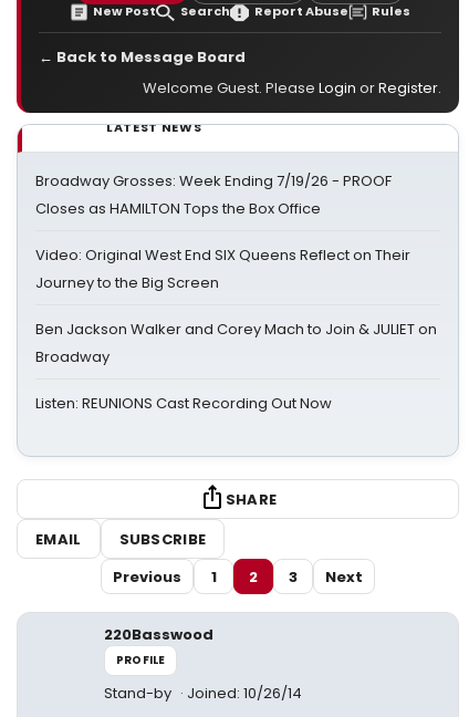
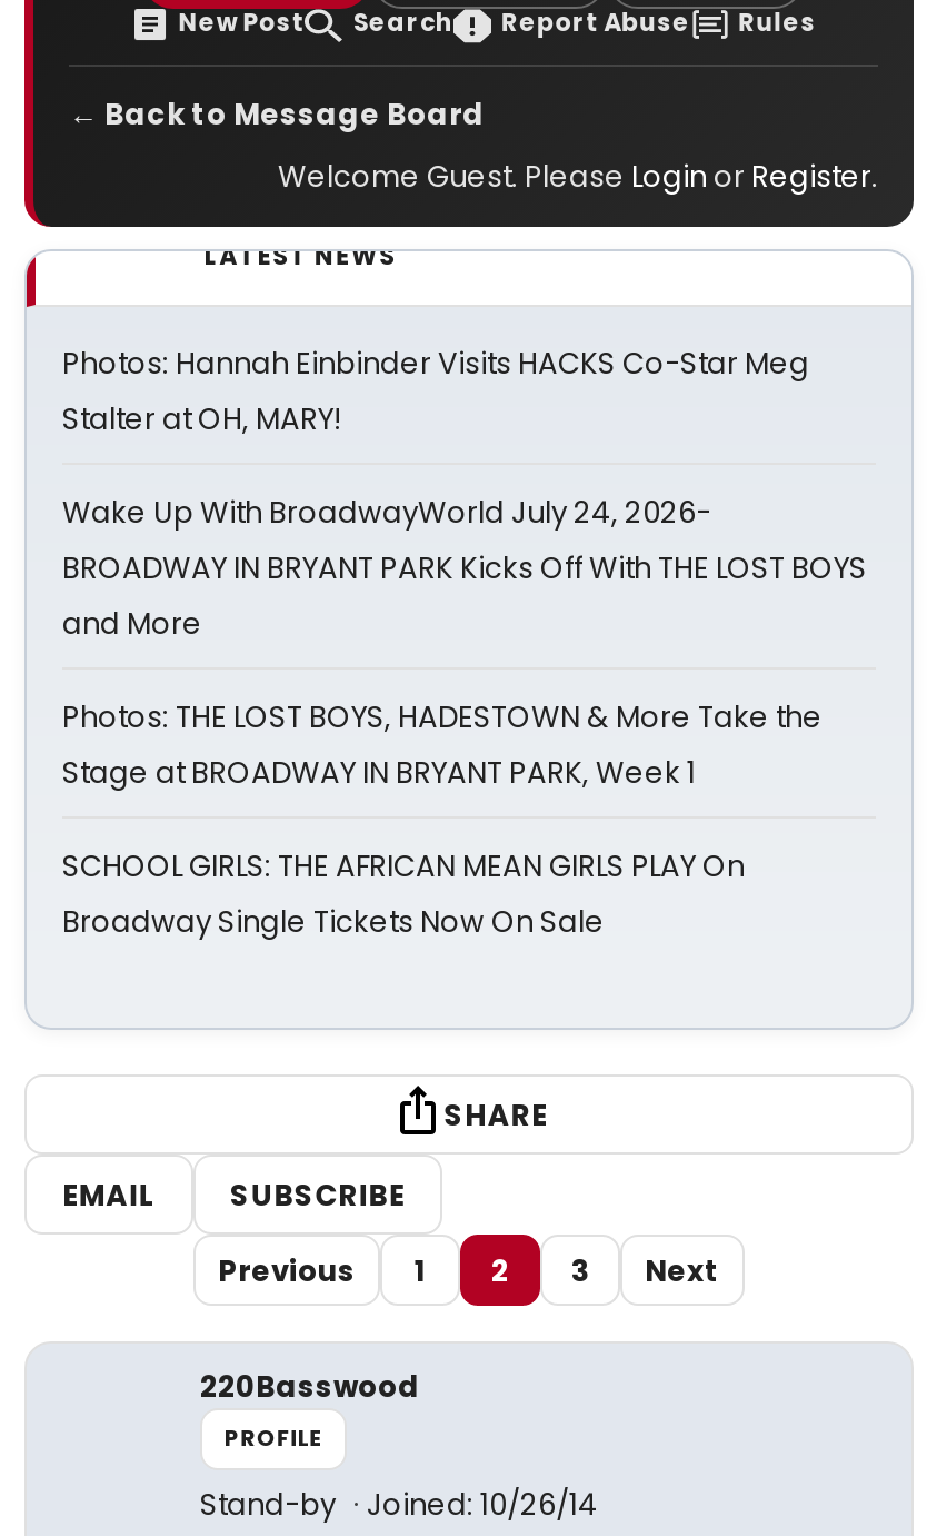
- Broadway Grosses: Week Ending 7/19/26 - PROOF
- Closes as HAMILTON Tops the Box Office
+ Photos: Hannah Einbinder Visits HACKS Co-Star Meg
+ Stalter at OH, MARY!

- Video: Original West End SIX Queens Reflect on Their
- Journey to the Big Screen
+ Wake Up With BroadwayWorld July 24, 2026-
+ BROADWAY IN BRYANT PARK Kicks Off With THE LOST BOYS
+ and More

- Ben Jackson Walker and Corey Mach to Join & JULIET on
- Broadway
+ Photos: THE LOST BOYS, HADESTOWN & More Take the
+ Stage at BROADWAY IN BRYANT PARK, Week 1

- Listen: REUNIONS Cast Recording Out Now
+ SCHOOL GIRLS: THE AFRICAN MEAN GIRLS PLAY On
+ Broadway Single Tickets Now On Sale
